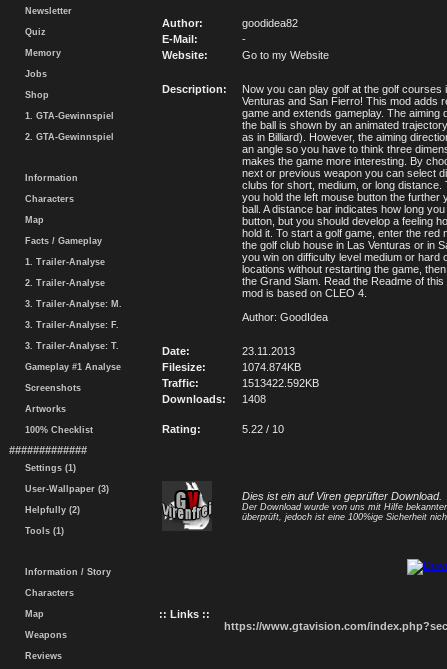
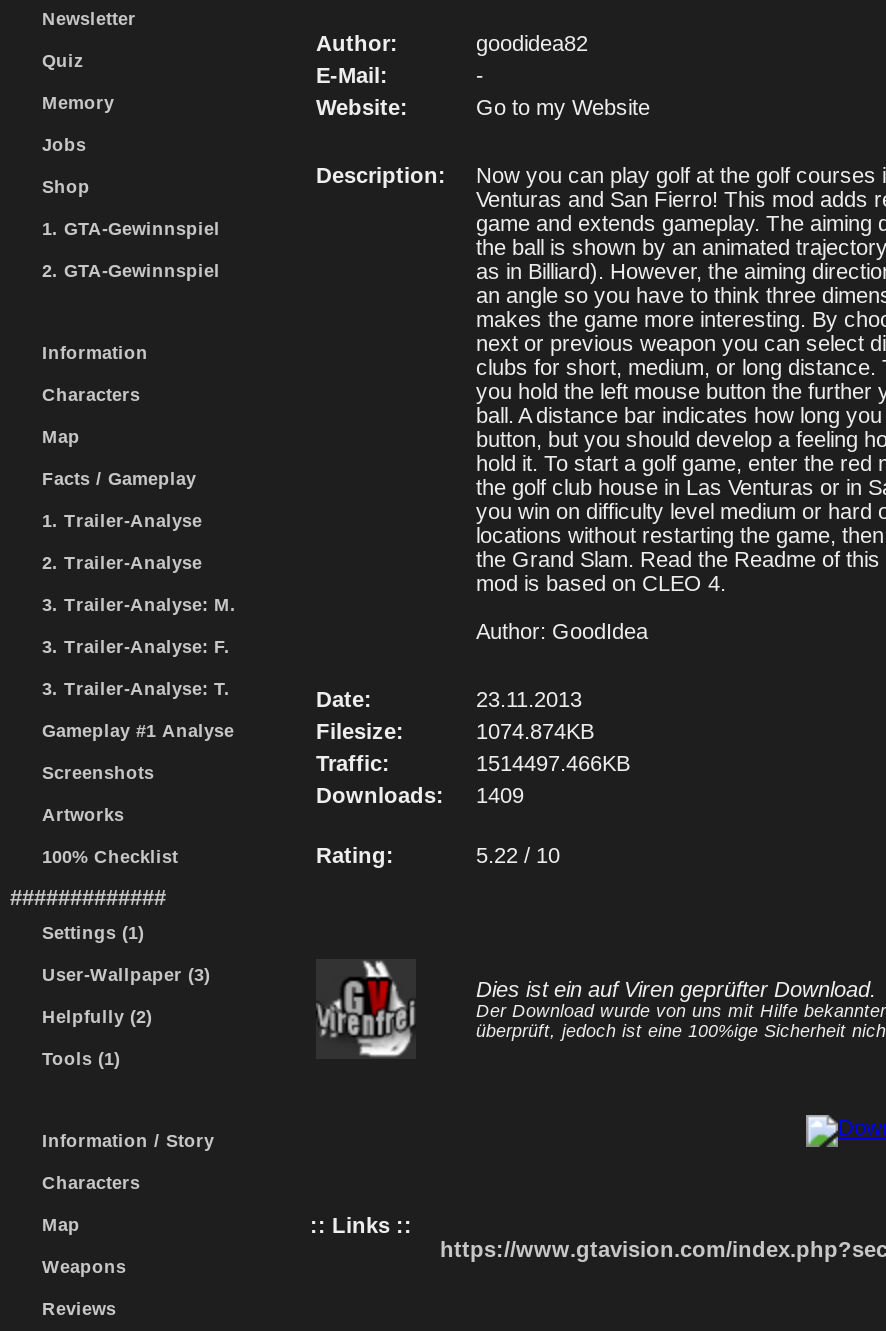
- 1513422.592KB
+ 1514497.466KB

- Downloads: 1408
+ Downloads: 1409
